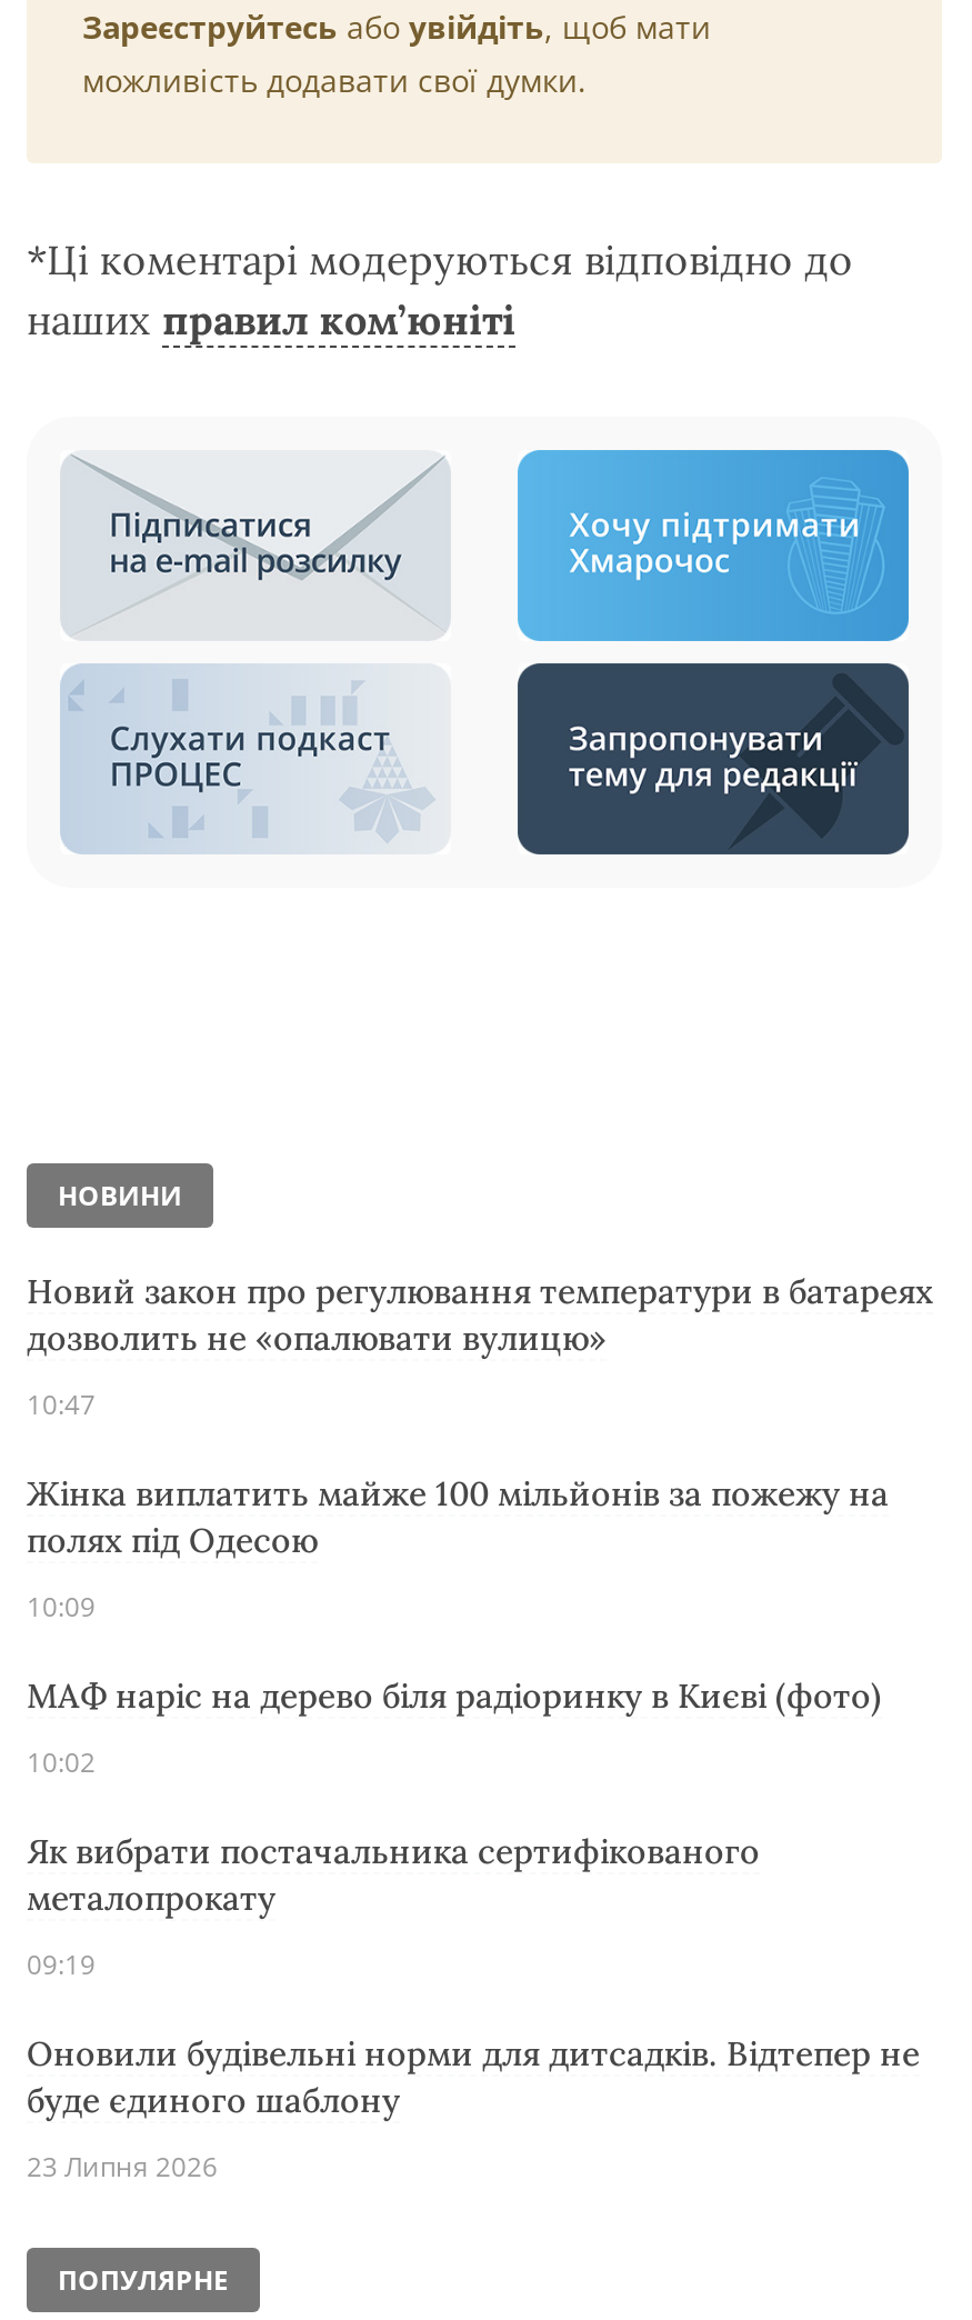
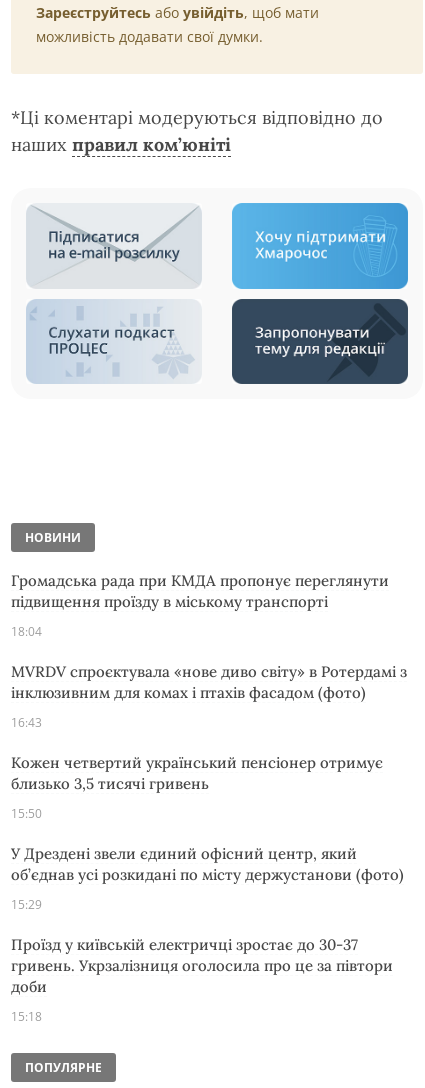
- Новий закон про регулювання температури в батареях
- дозволить не «опалювати вулицю»
+ Громадська рада при КМДА пропонує переглянути
+ підвищення проїзду в міському транспорті

- 10:47
+ 18:04

- Жінка виплатить майже 100 мільйонів за пожежу на
- полях під Одесою
+ MVRDV спроєктувала «нове диво світу» в Ротердамі з
+ інклюзивним для комах і птахів фасадом (фото)

- 10:09
+ 16:43

- МАФ наріс на дерево біля радіоринку в Києві (фото)
+ Кожен четвертий український пенсіонер отримує
+ близько 3,5 тисячі гривень

- 10:02
+ 15:50

- Як вибрати постачальника сертифікованого
- металопрокату
+ У Дрездені звели єдиний офісний центр, який
+ об’єднав усі розкидані по місту держустанови (фото)

- 09:19
+ 15:29

- Оновили будівельні норми для дитсадків. Відтепер не
- буде єдиного шаблону
+ Проїзд у київській електричці зростає до 30-37
+ гривень. Укрзалізниця оголосила про це за півтори
+ доби

- 23 Липня 2026
+ 15:18
